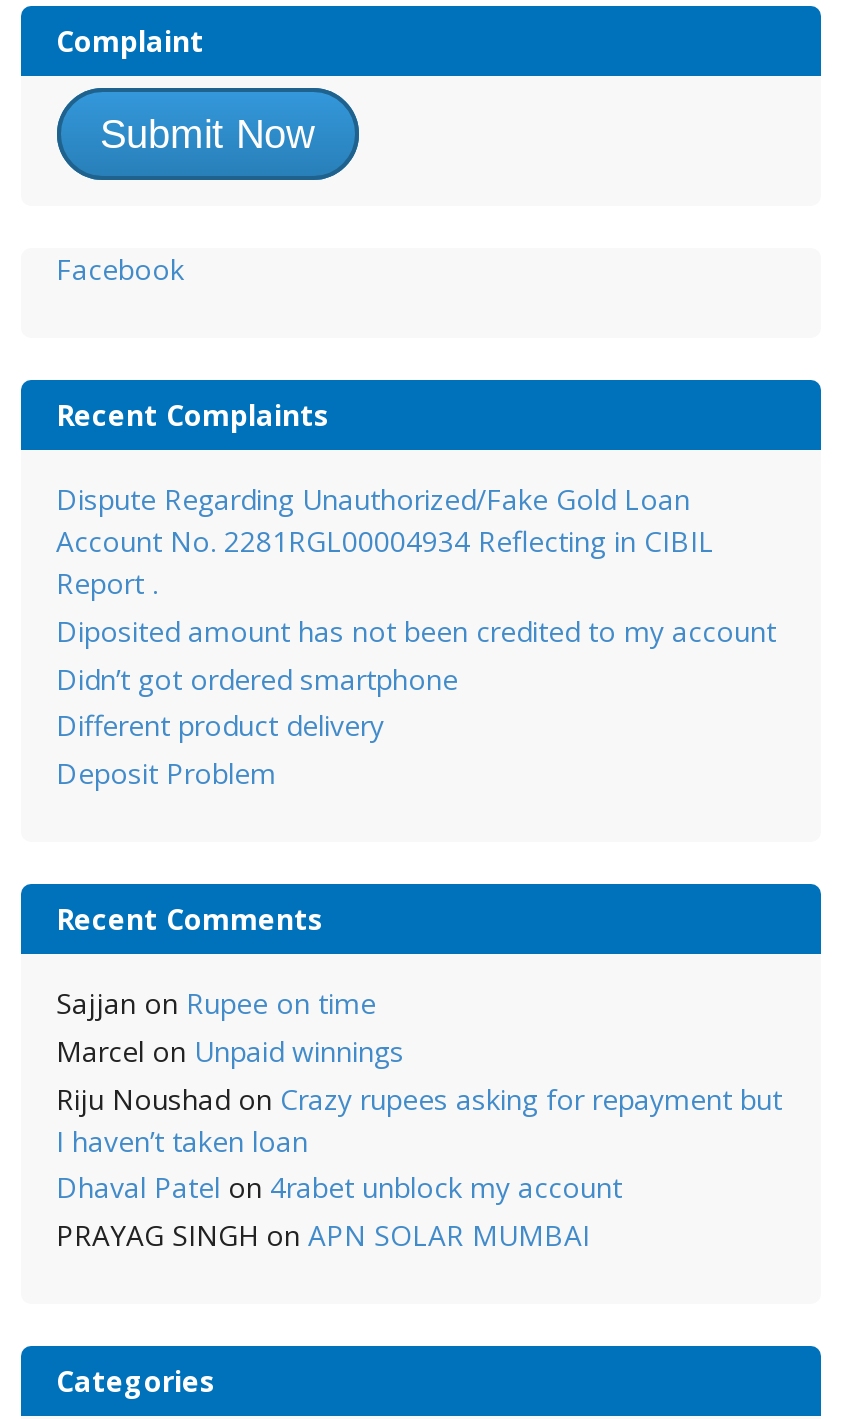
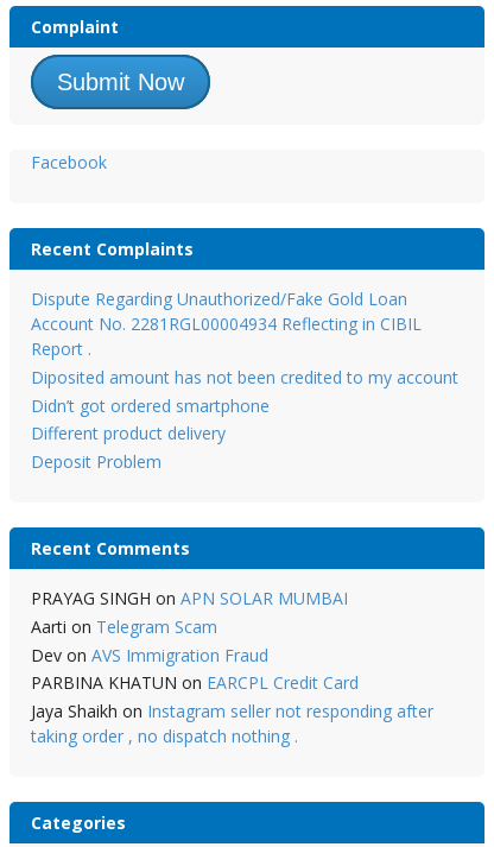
- Sajjan on Rupee on time
- Marcel on Unpaid winnings
- Riju Noushad on Crazy rupees asking for repayment but
- I haven’t taken loan
- Dhaval Patel on 4rabet unblock my account

moved up: PRAYAG SINGH on APN SOLAR MUMBAI

+ Aarti on Telegram Scam
+ Dev on AVS Immigration Fraud
+ PARBINA KHATUN on EARCPL Credit Card
+ Jaya Shaikh on Instagram seller not responding after
+ taking order , no dispatch nothing .
